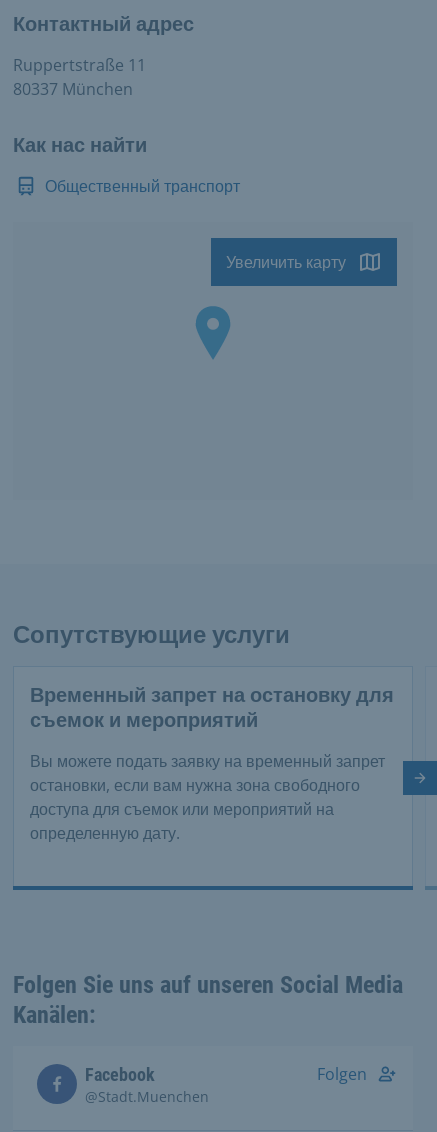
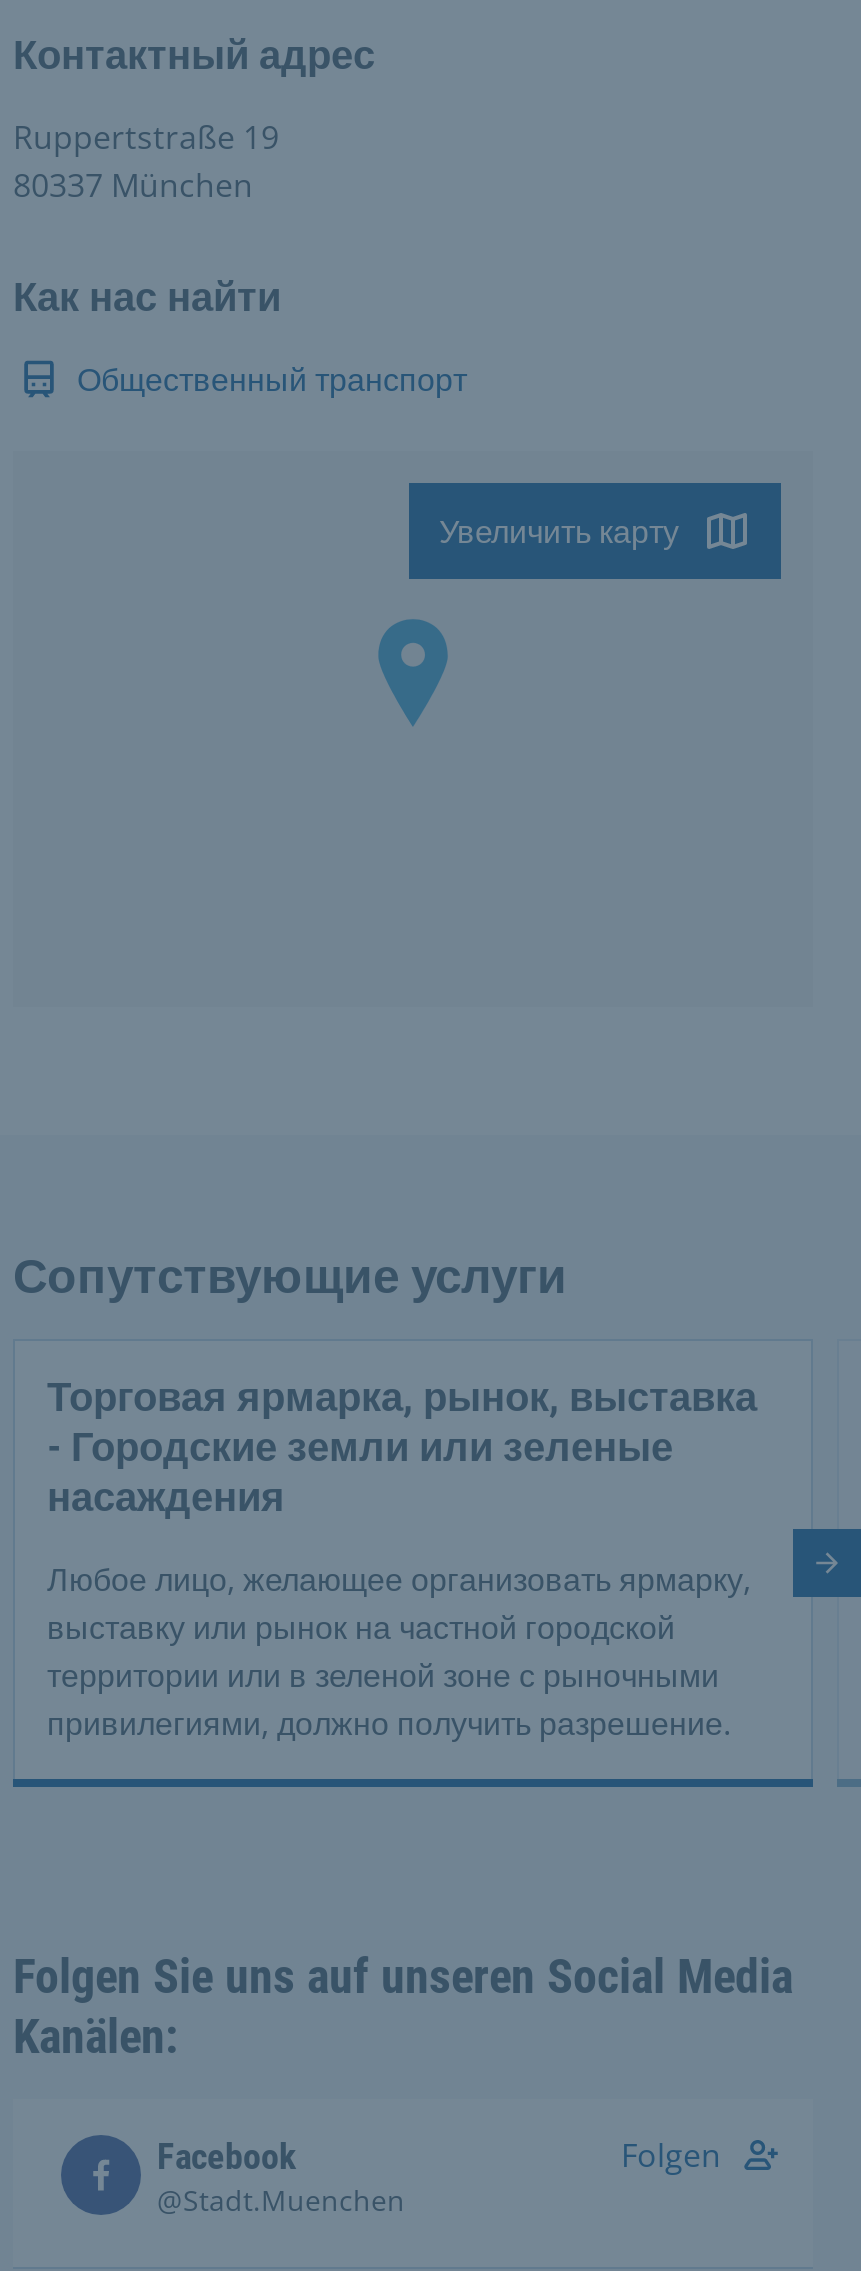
- Ruppertstraße 11
+ Ruppertstraße 19

- Временный запрет на остановку для
- съемок и мероприятий
+ Торговая ярмарка, рынок, выставка
+ - Городские земли или зеленые
+ насаждения

- Вы можете подать заявку на временный запрет
- остановки, если вам нужна зона свободного
- доступа для съемок или мероприятий на
- определенную дату.
+ Любое лицо, желающее организовать ярмарку,
+ выставку или рынок на частной городской
+ территории или в зеленой зоне с рыночными
+ привилегиями, должно получить разрешение.
